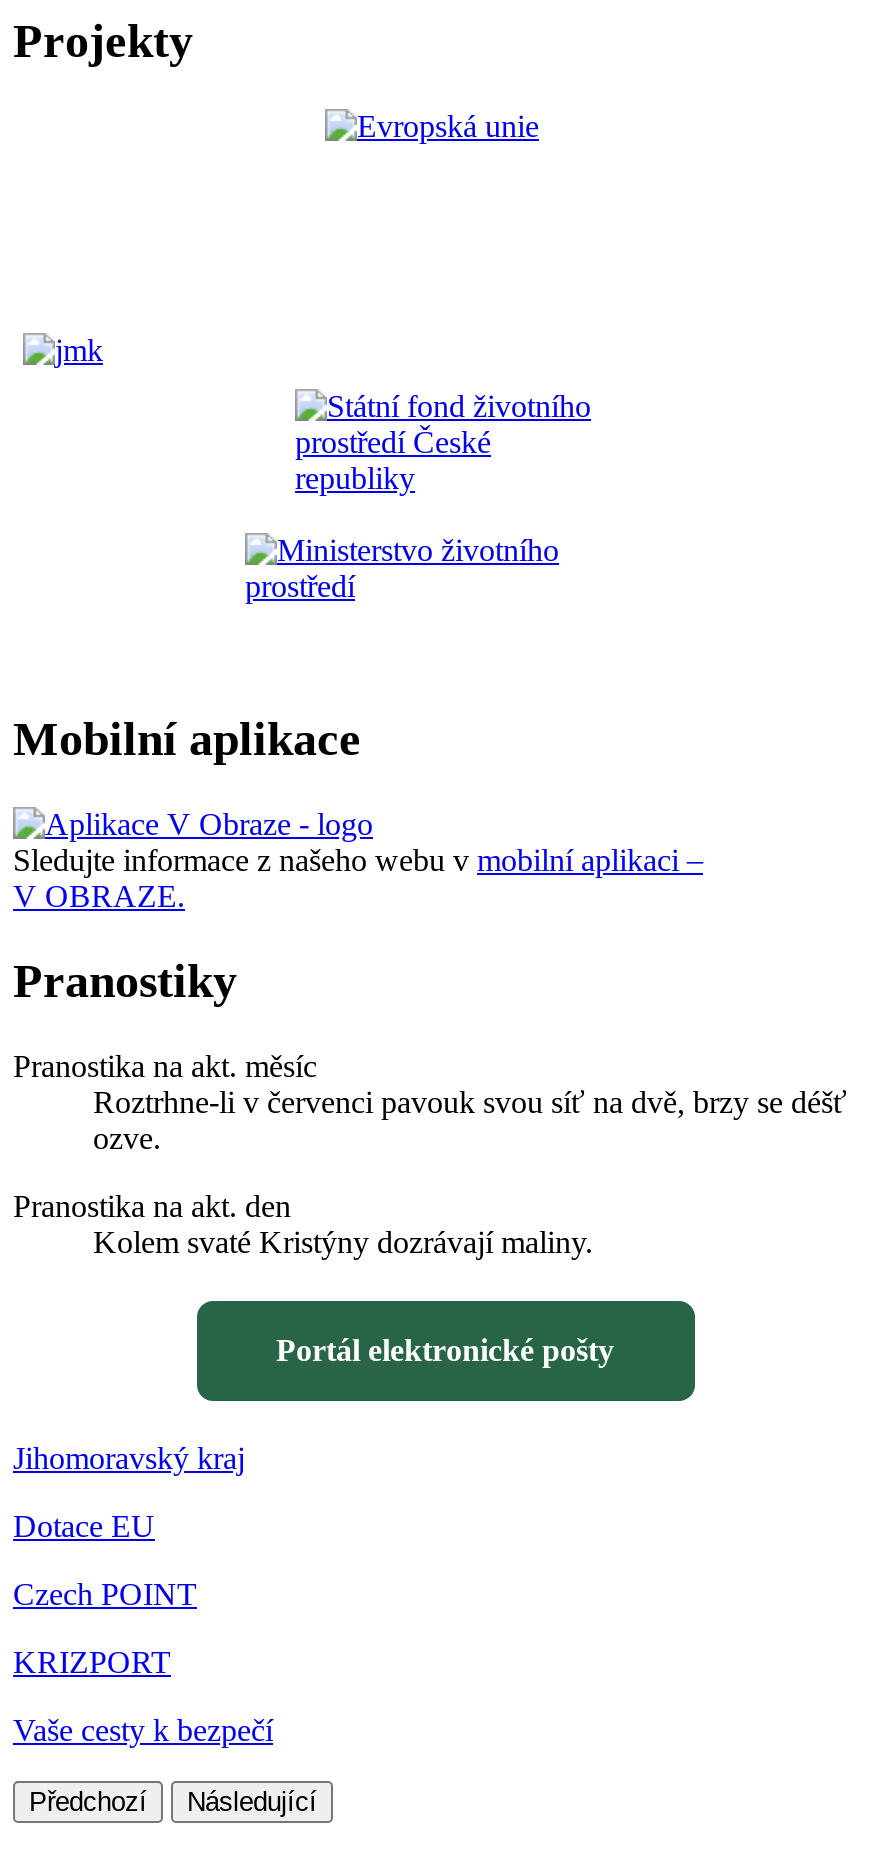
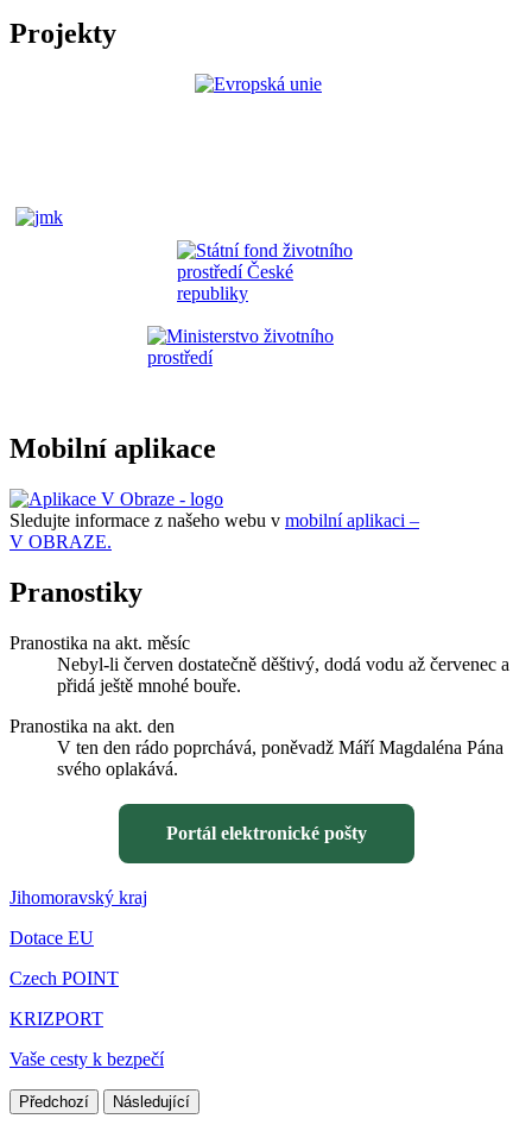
- Roztrhne-li v červenci pavouk svou síť na dvě, brzy se déšť
- ozve.
+ Nebyl-li červen dostatečně děštivý, dodá vodu až červenec a
+ přidá ještě mnohé bouře.

- Kolem svaté Kristýny dozrávají maliny.
+ V ten den rádo poprchává, poněvadž Máří Magdaléna Pána
+ svého oplakává.
